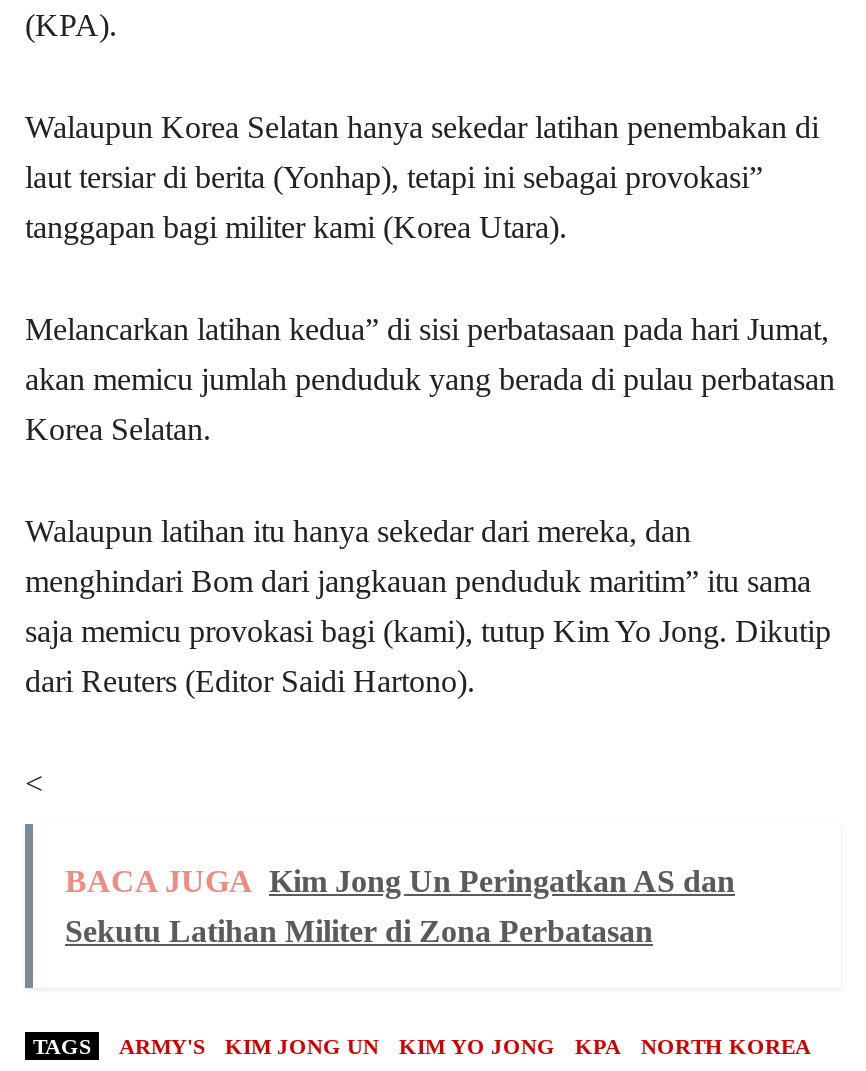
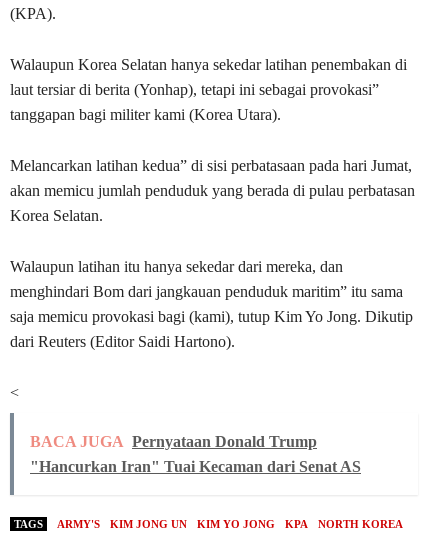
- BACA JUGA Kim Jong Un Peringatkan AS dan
+ BACA JUGA Pernyataan Donald Trump

- Sekutu Latihan Militer di Zona Perbatasan
+ "Hancurkan Iran" Tuai Kecaman dari Senat AS
